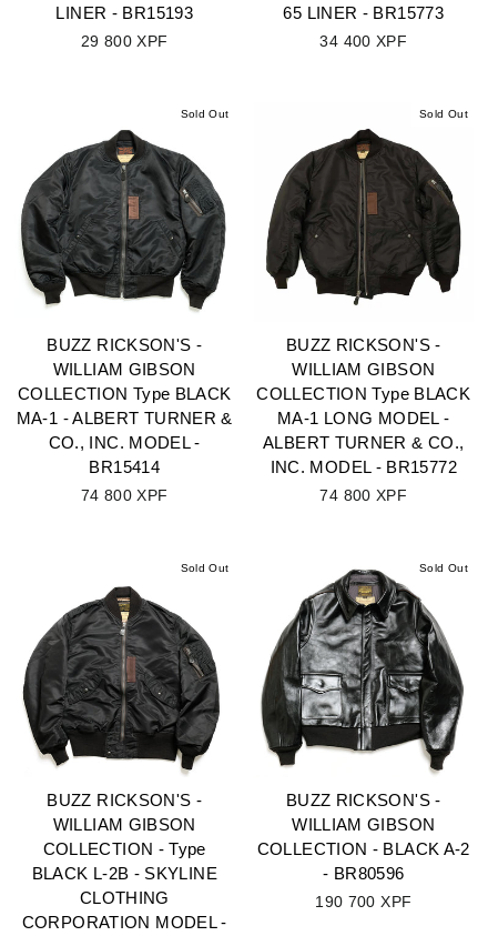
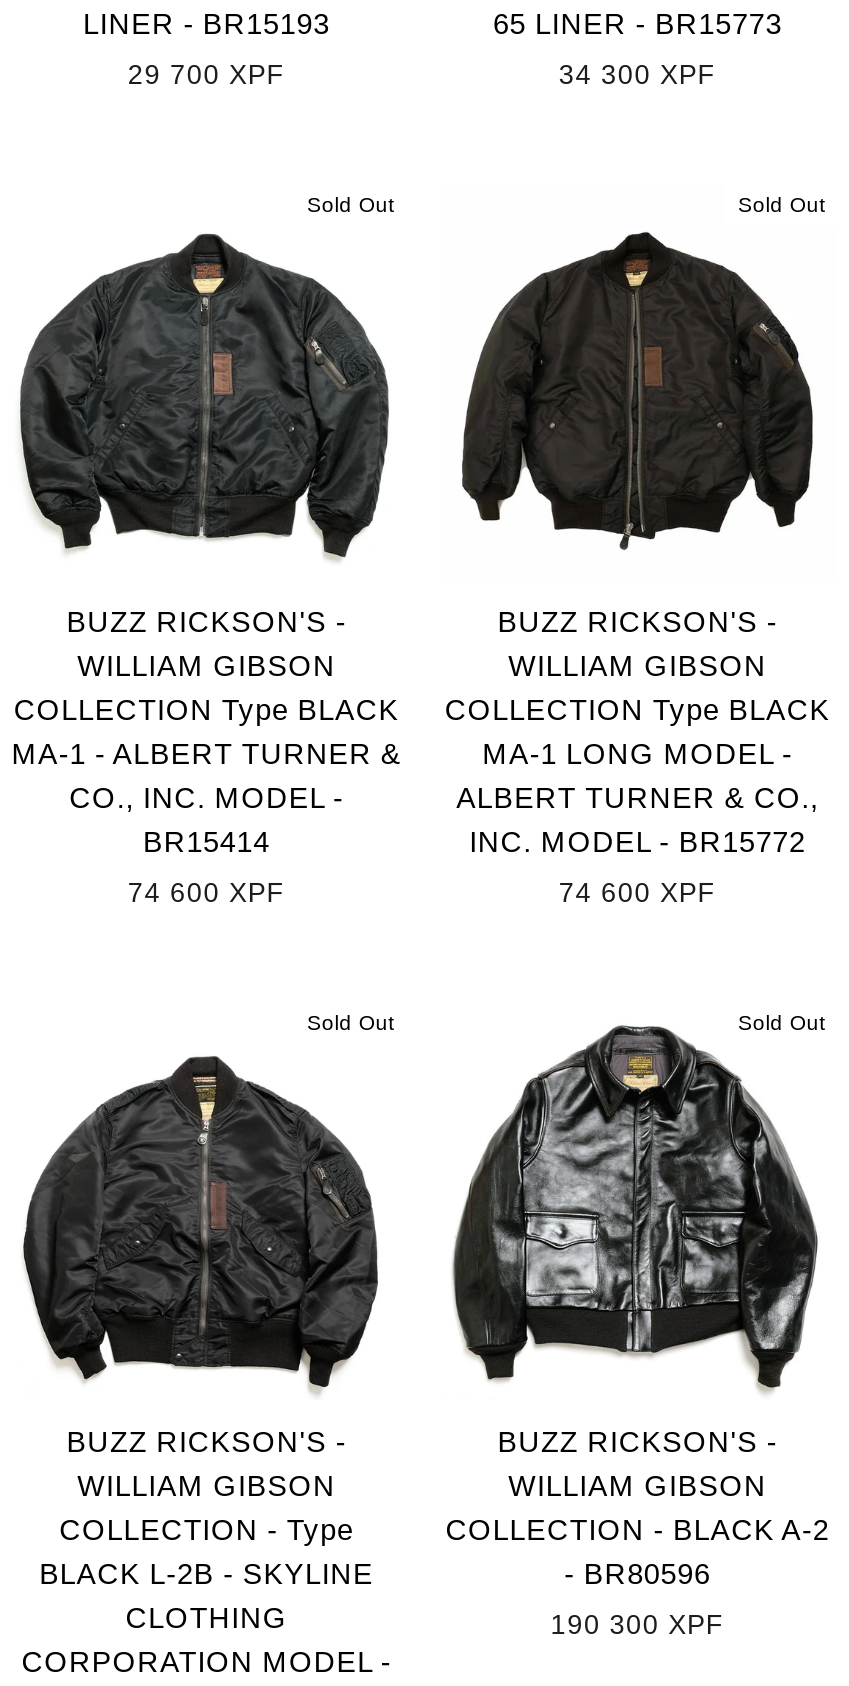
- 29 800 XPF
+ 29 700 XPF

- 34 400 XPF
+ 34 300 XPF

- 74 800 XPF
+ 74 600 XPF

- 74 800 XPF
+ 74 600 XPF

- 190 700 XPF
+ 190 300 XPF
